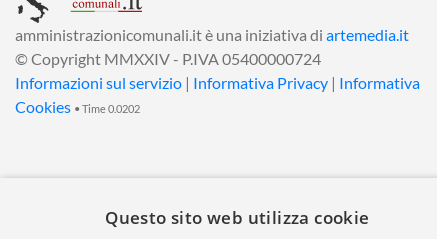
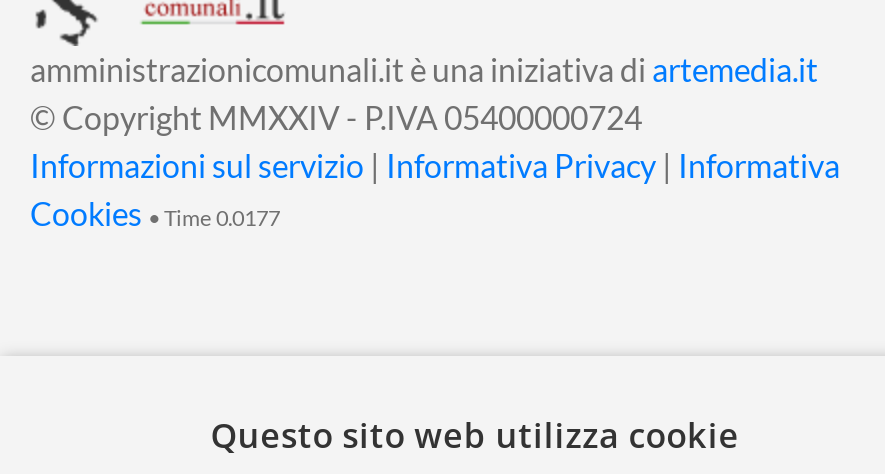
- Cookies • Time 0.0202
+ Cookies • Time 0.0177
